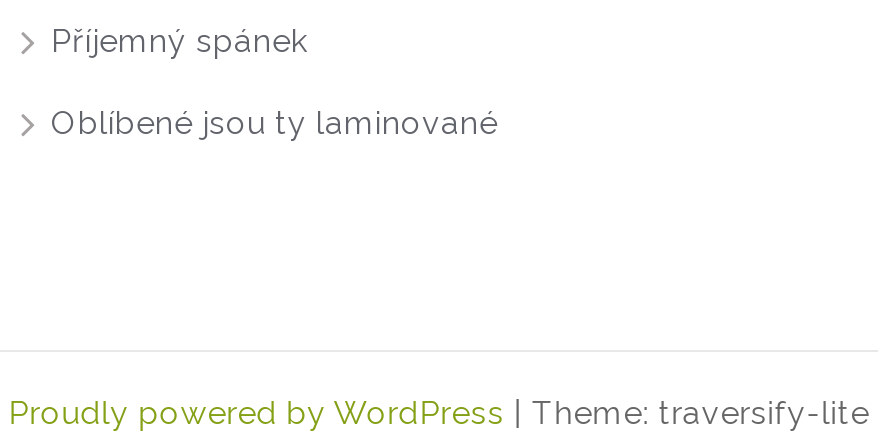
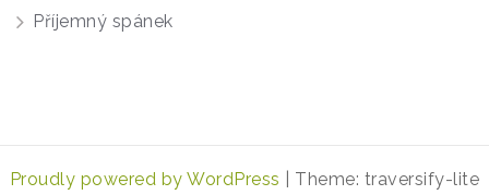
- Oblíbené jsou ty laminované
